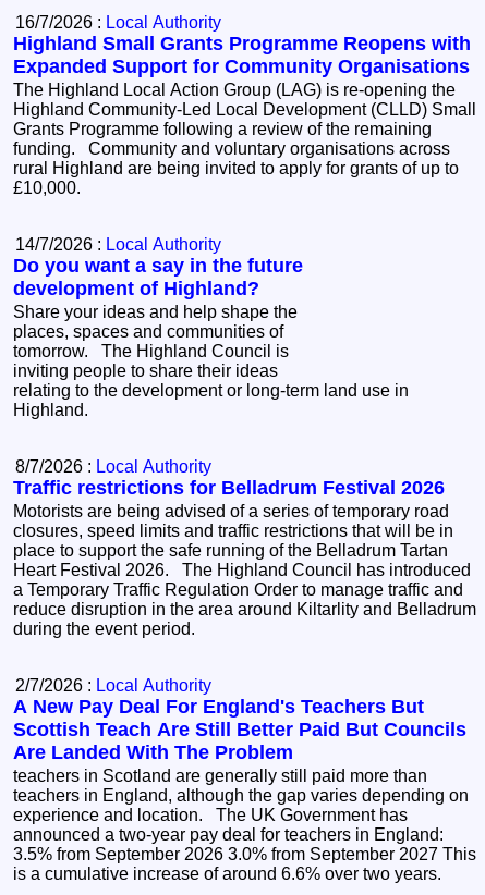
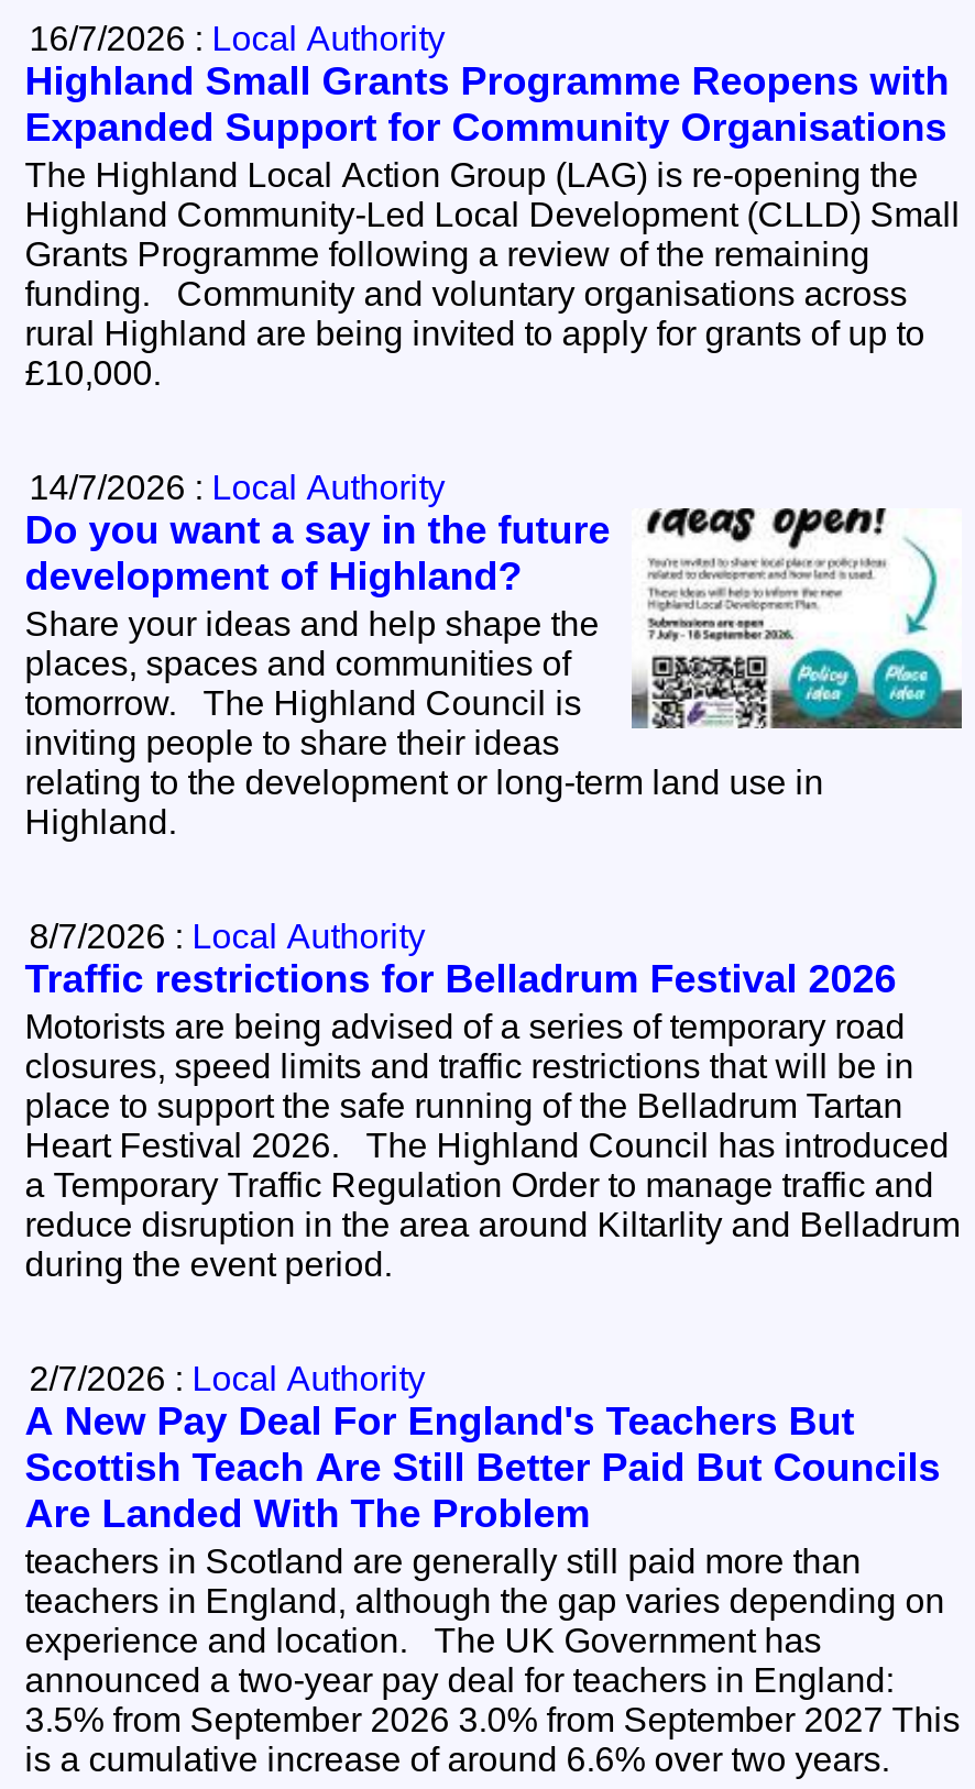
+ [image]
